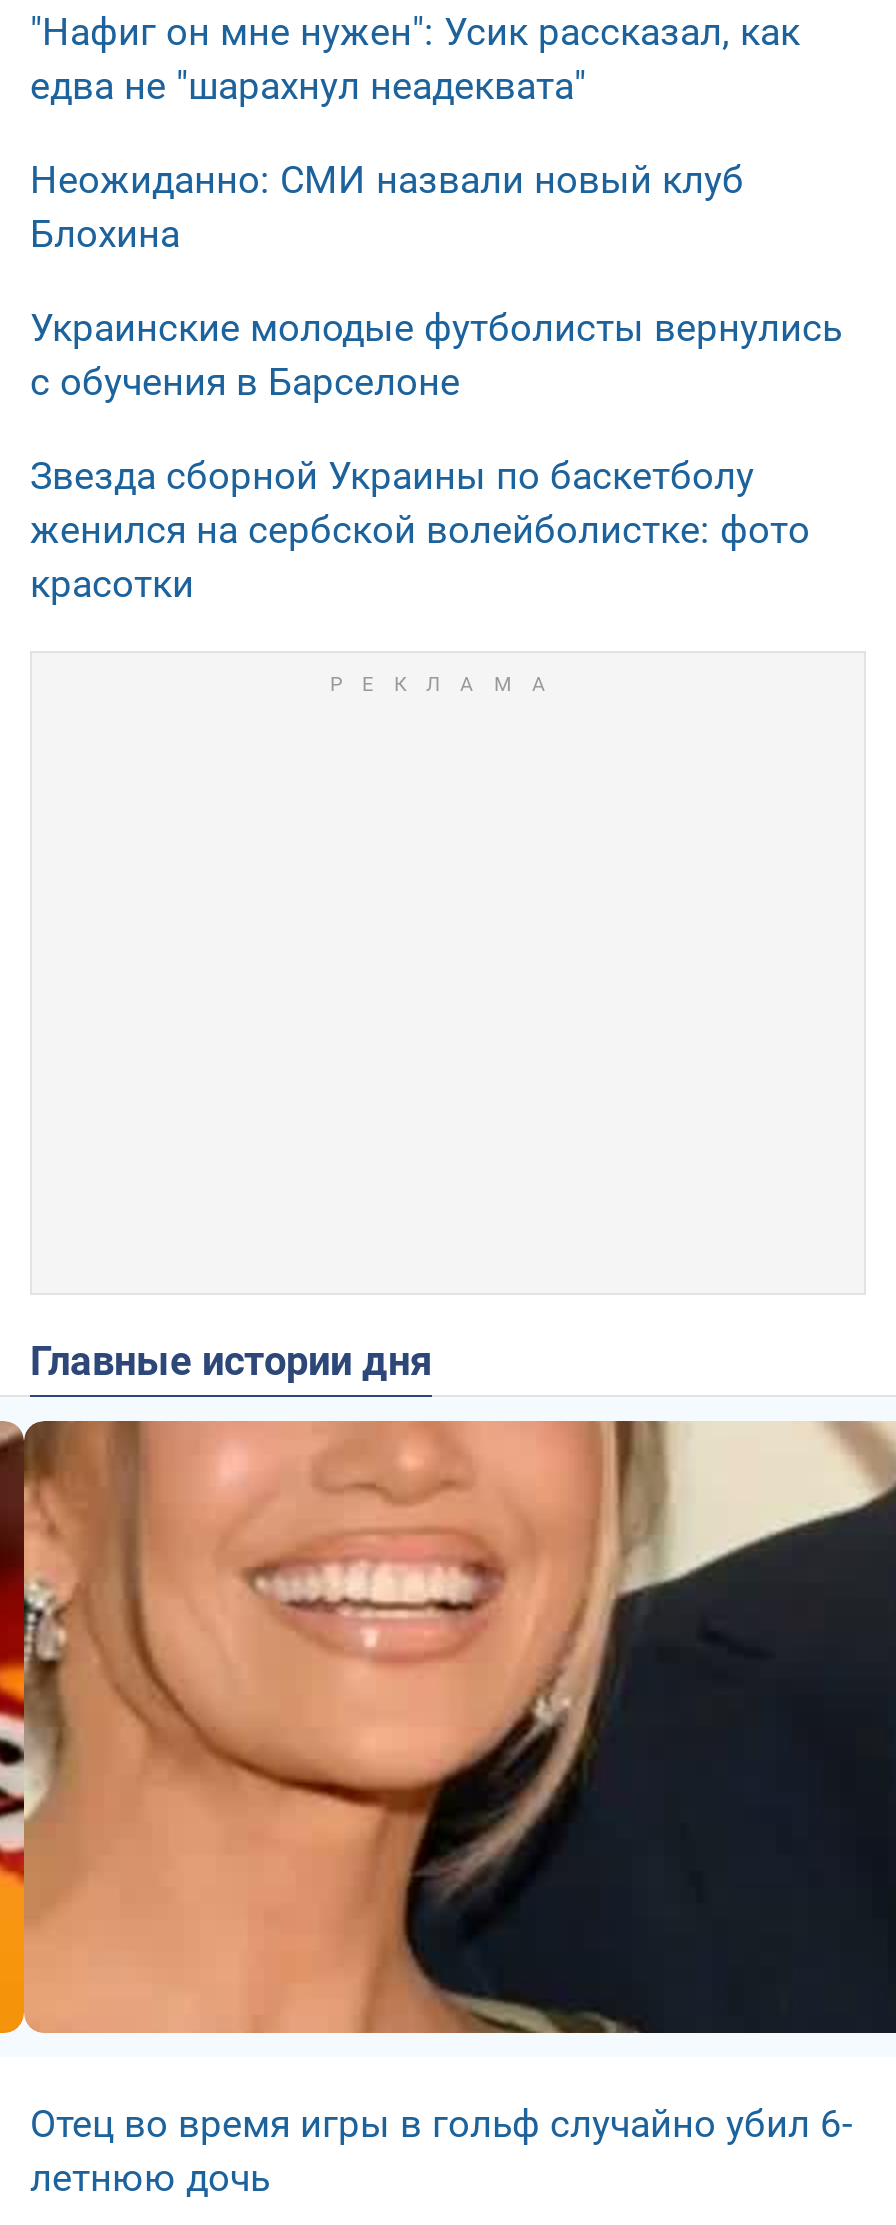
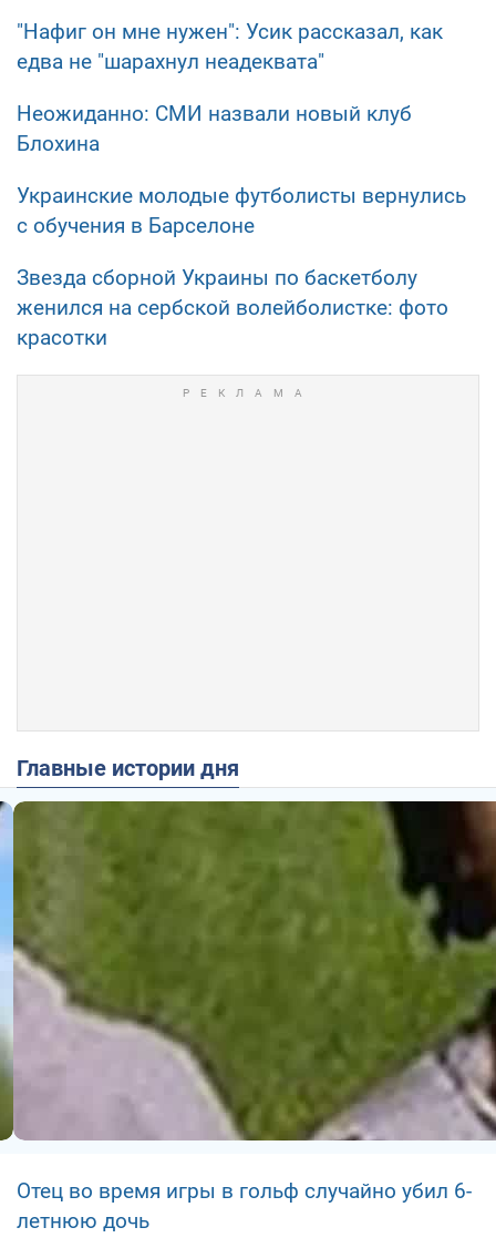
- [image]
+ [image]
